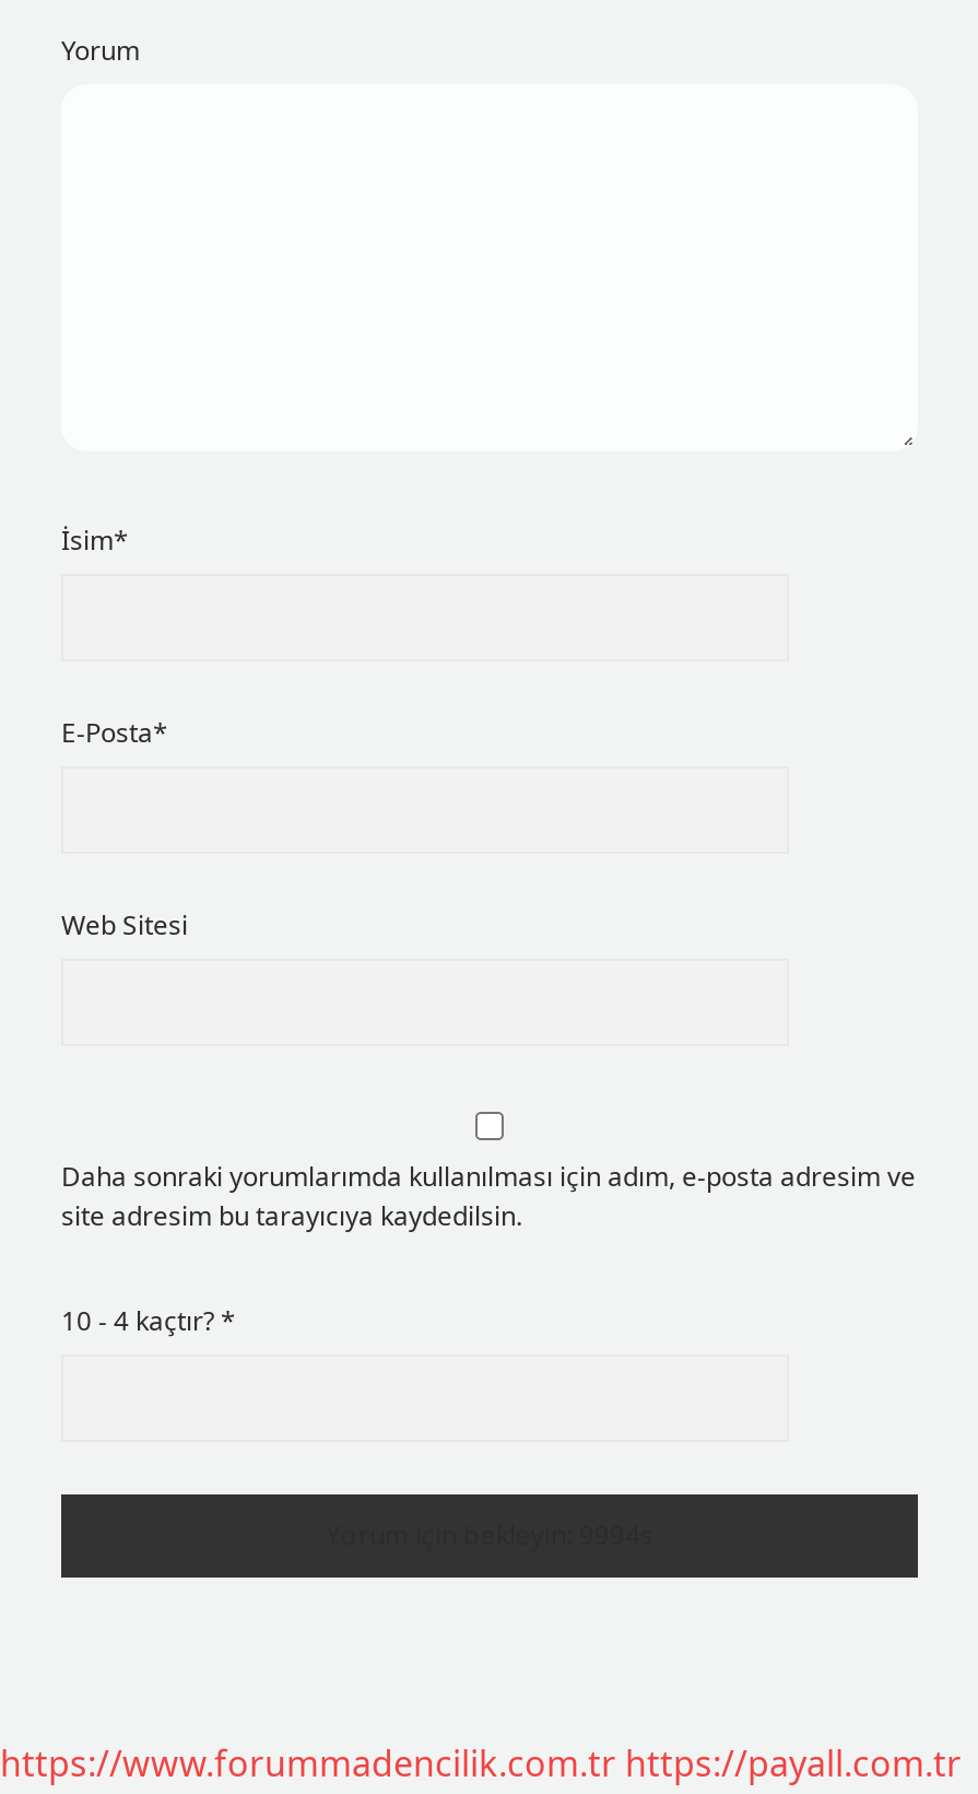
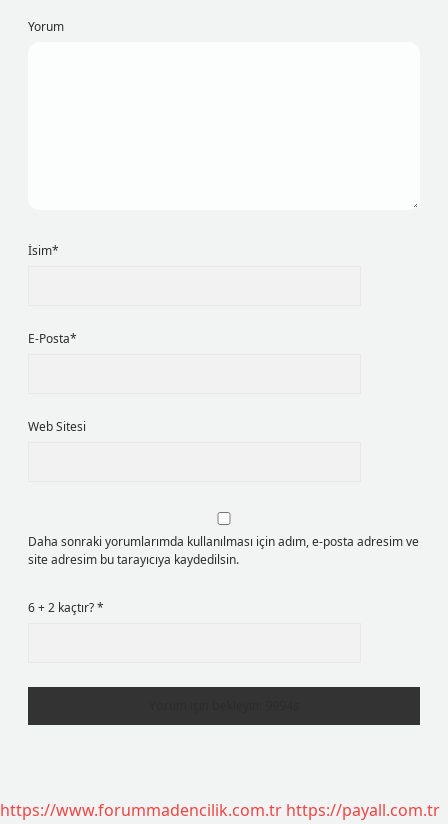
- 10 - 4 kaçtır? *
+ 6 + 2 kaçtır? *
